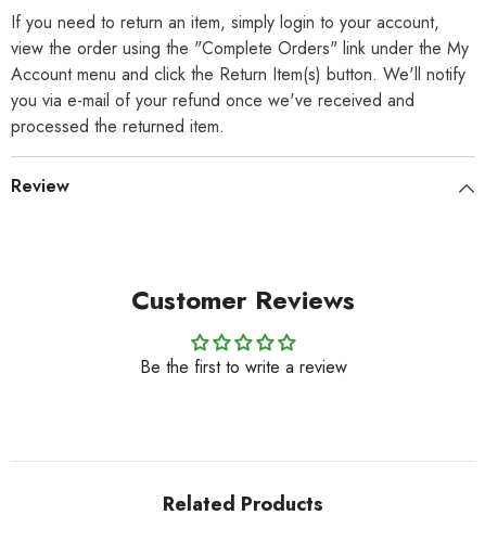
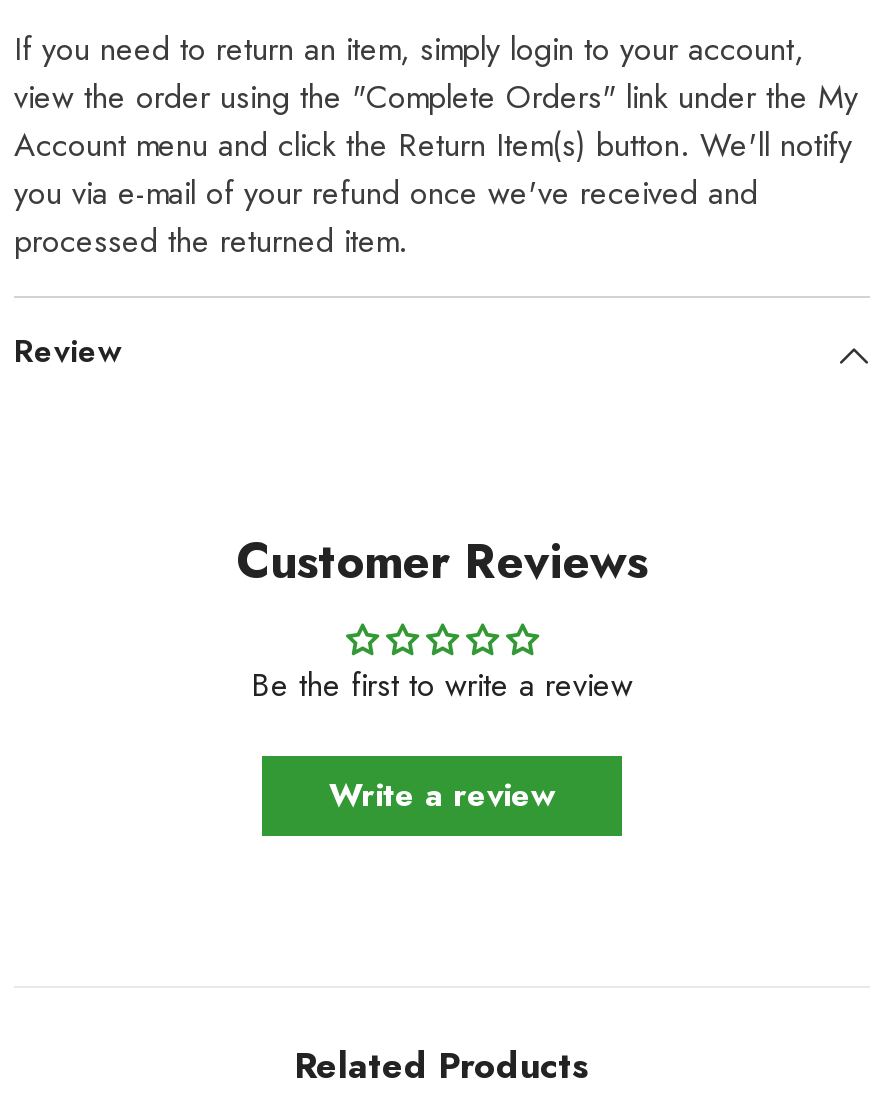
+ Write a review
